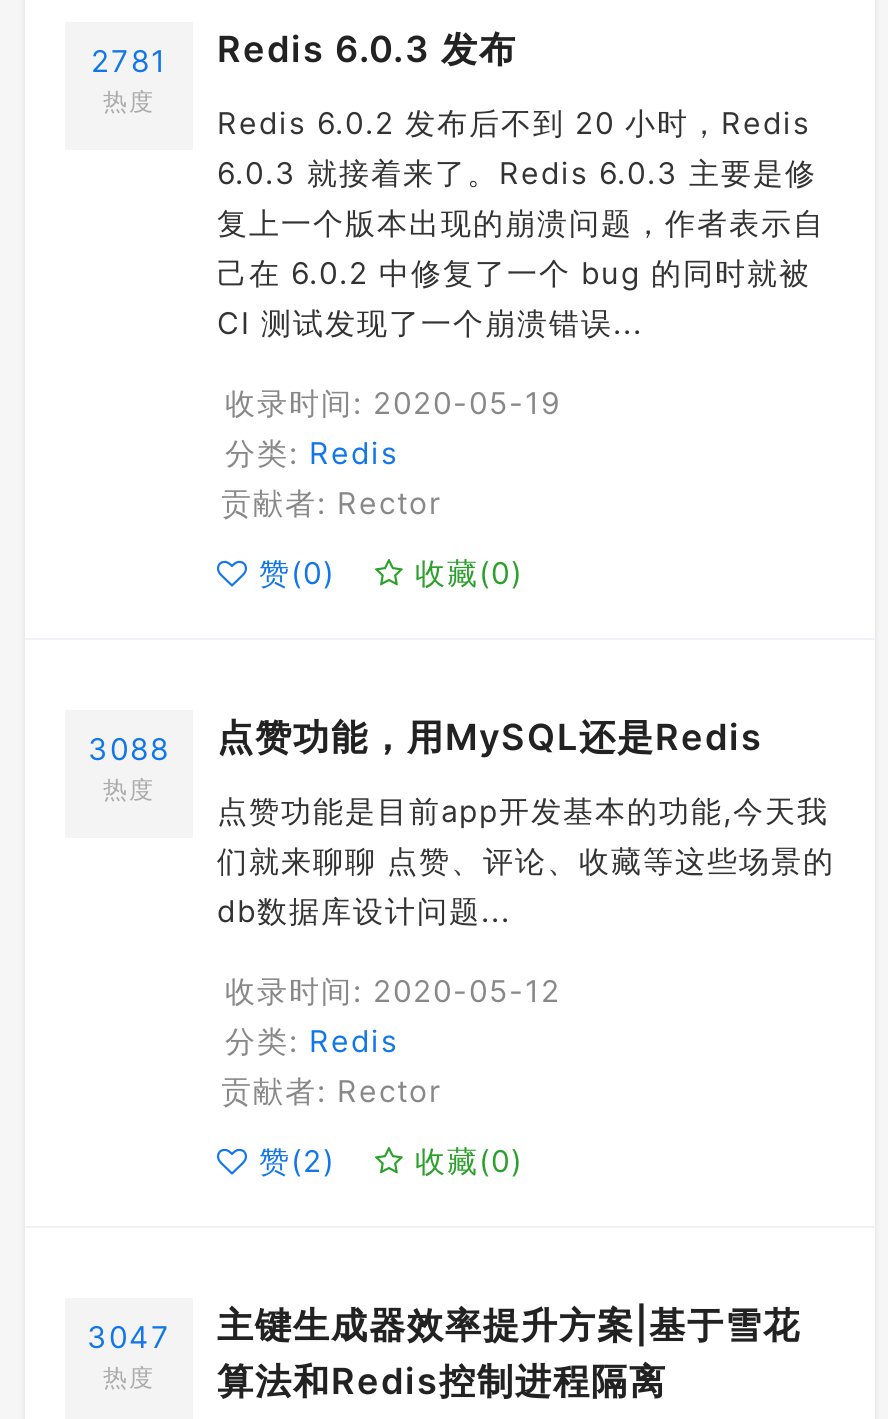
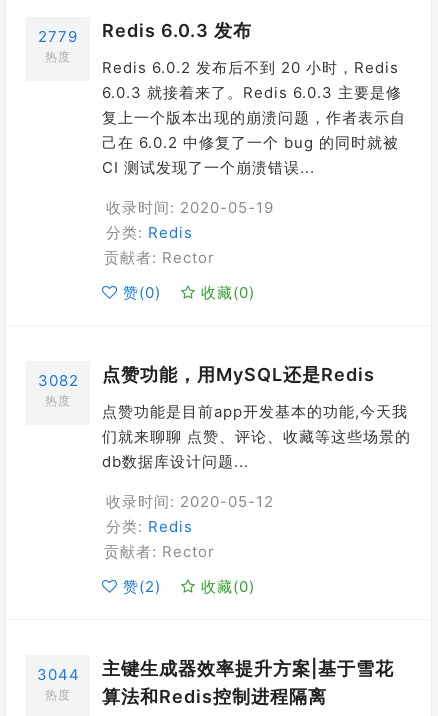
- 2781 Redis 6.0.3 发布
+ 2779 Redis 6.0.3 发布

- 3088 点赞功能，用MySQL还是Redis
+ 3082 点赞功能，用MySQL还是Redis

- 3047
+ 3044
